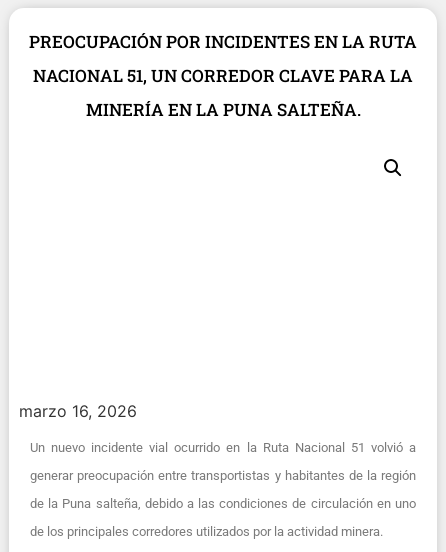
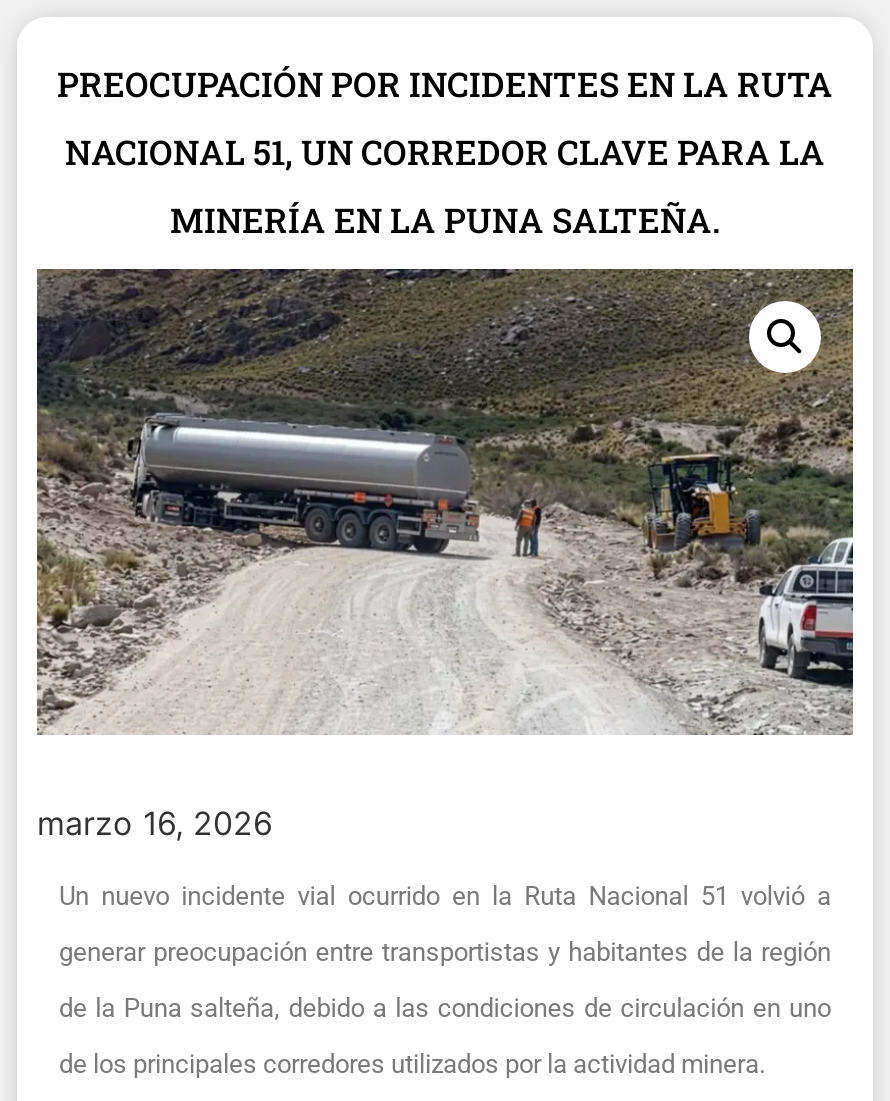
+ [image]
